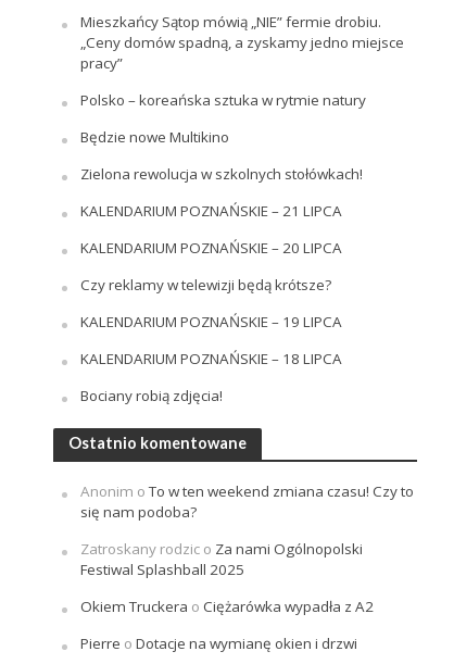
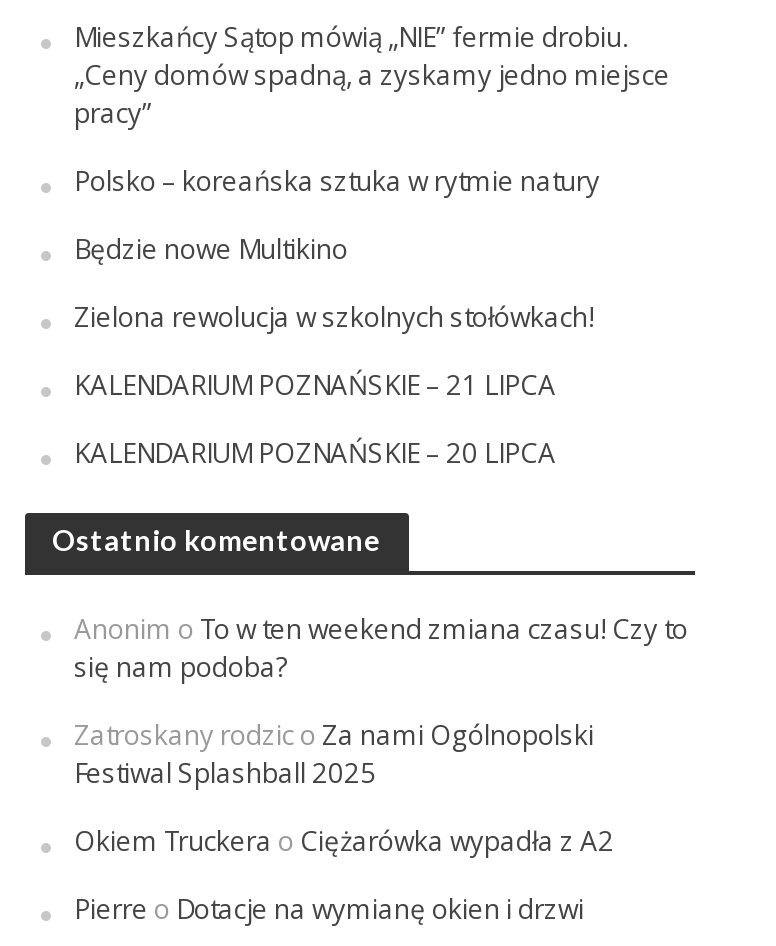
- Czy reklamy w telewizji będą krótsze?
- KALENDARIUM POZNAŃSKIE – 19 LIPCA
- KALENDARIUM POZNAŃSKIE – 18 LIPCA
- Bociany robią zdjęcia!
